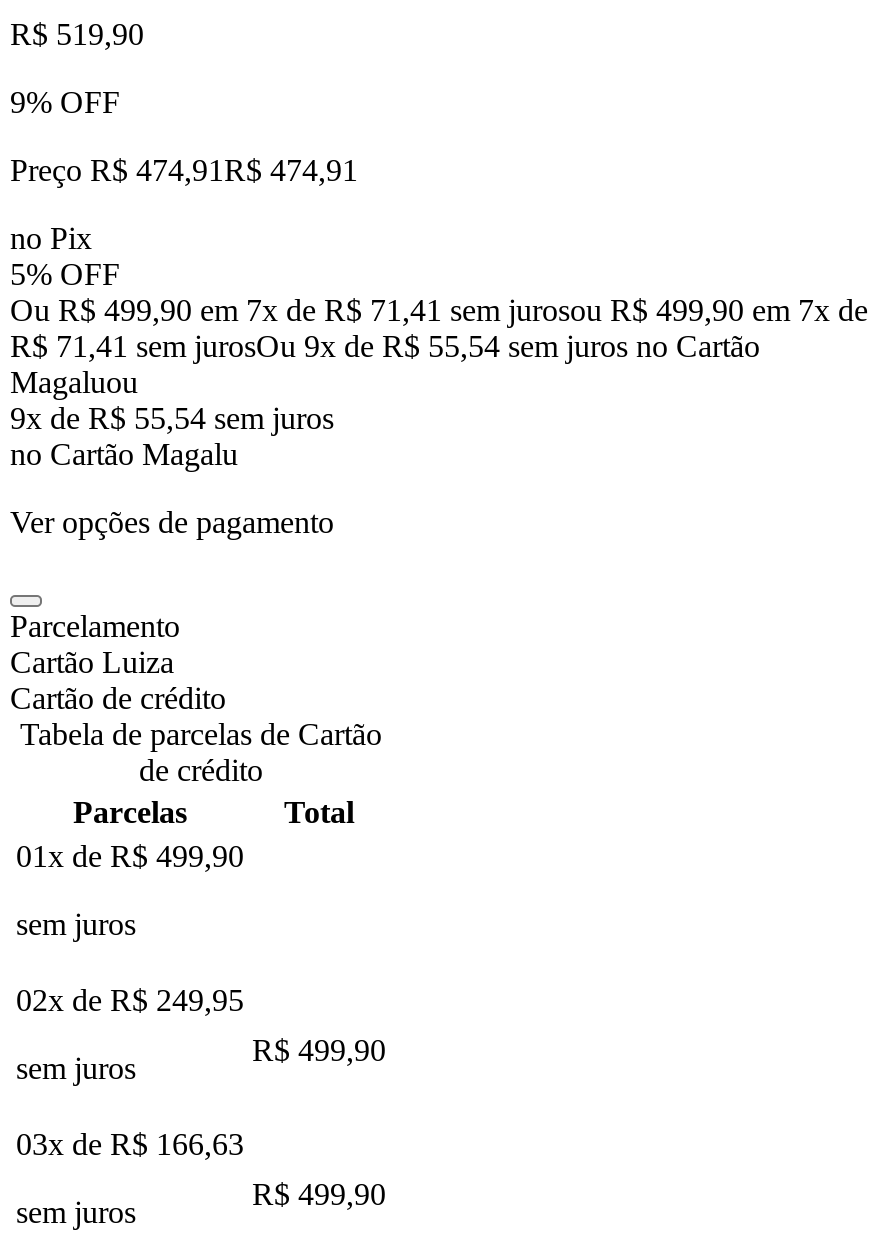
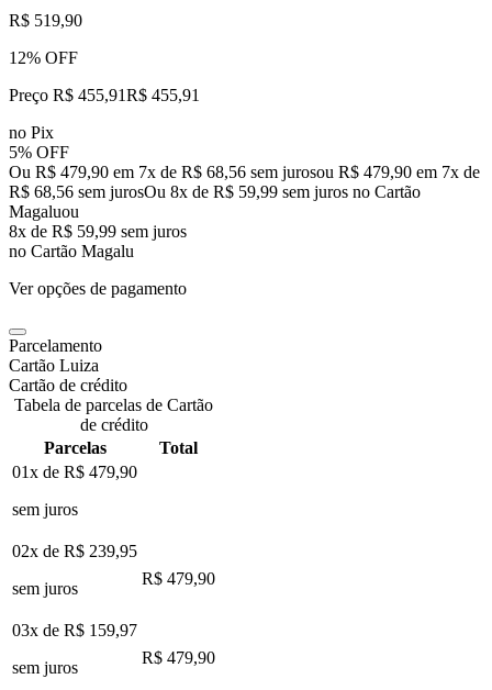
- 9% OFF
+ 12% OFF

- Preço R$ 474,91 R$ 474,91
+ Preço R$ 455,91 R$ 455,91

- Ou R$ 499,90 em 7x de R$ 71,41 sem jurosou R$ 499,90 em 7x de
+ Ou R$ 479,90 em 7x de R$ 68,56 sem jurosou R$ 479,90 em 7x de

- R$ 71,41 sem jurosOu 9x de R$ 55,54 sem juros no Cartão
+ R$ 68,56 sem jurosOu 8x de R$ 59,99 sem juros no Cartão

- 9x de R$ 55,54 sem juros
+ 8x de R$ 59,99 sem juros

- 01x de R$ 499,90
+ 01x de R$ 479,90

- 02x de R$ 249,95
+ 02x de R$ 239,95

- R$ 499,90
+ R$ 479,90

- 03x de R$ 166,63
+ 03x de R$ 159,97

- R$ 499,90
+ R$ 479,90
